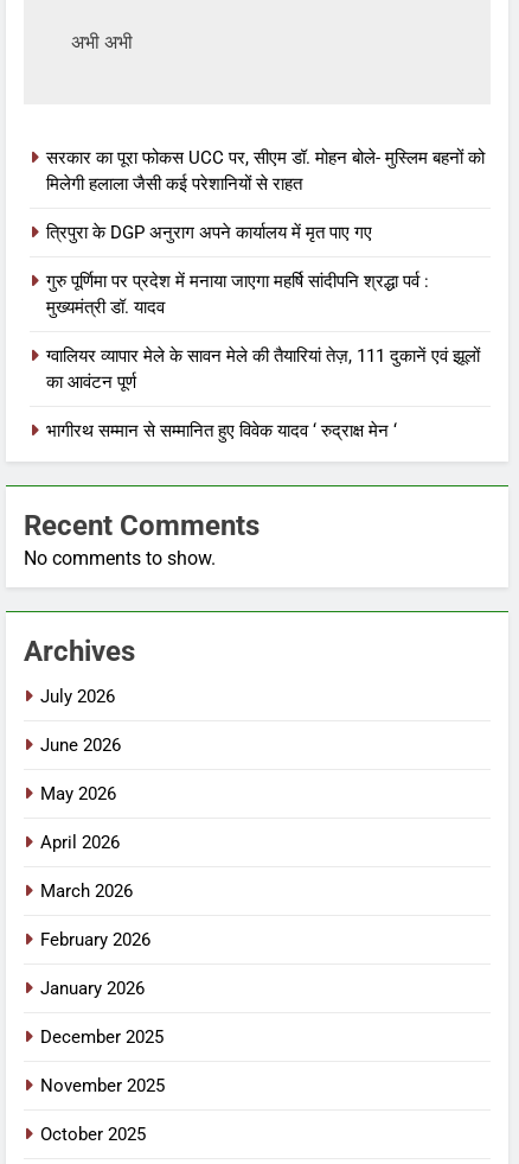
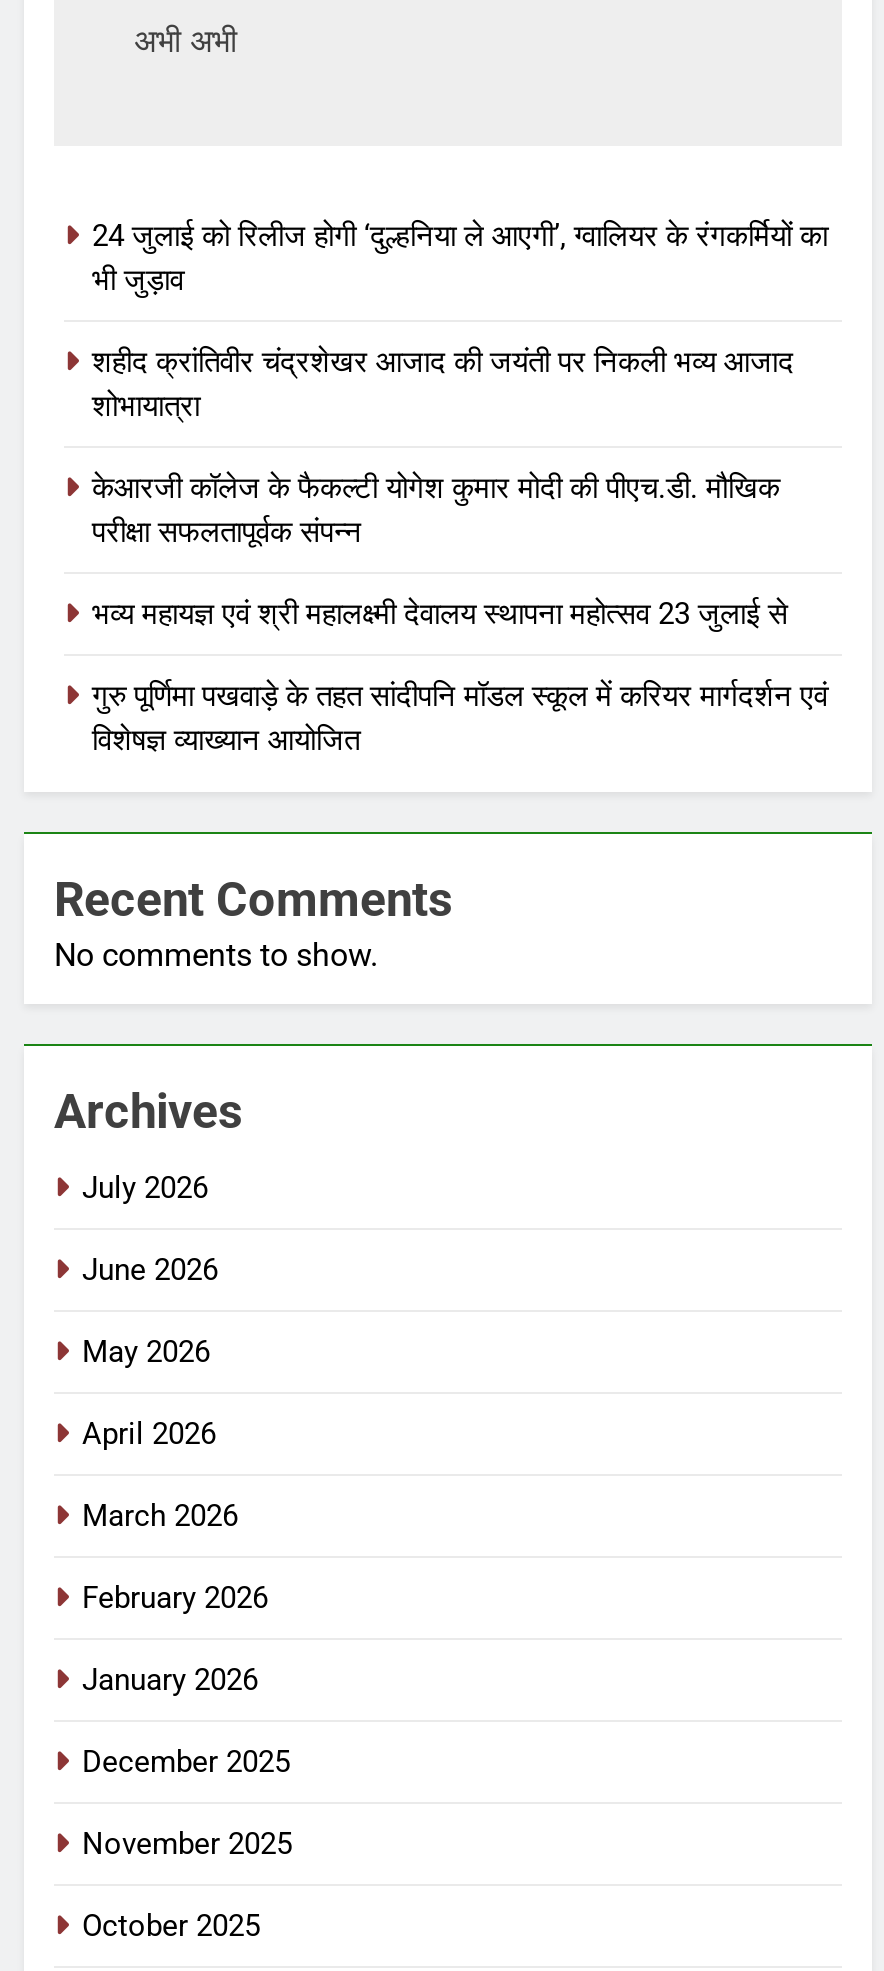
- सरकार का पूरा फोकस UCC पर, सीएम डॉ. मोहन बोले- मुस्लिम बहनों को
- मिलेगी हलाला जैसी कई परेशानियों से राहत
+ 24 जुलाई को रिलीज होगी ‘दुल्हनिया ले आएगी’, ग्वालियर के रंगकर्मियों का
+ भी जुड़ाव

- त्रिपुरा के DGP अनुराग अपने कार्यालय में मृत पाए गए
+ शहीद क्रांतिवीर चंद्रशेखर आजाद की जयंती पर निकली भव्य आजाद
+ शोभायात्रा

- गुरु पूर्णिमा पर प्रदेश में मनाया जाएगा महर्षि सांदीपनि श्रद्धा पर्व :
- मुख्यमंत्री डॉ. यादव
+ केआरजी कॉलेज के फैकल्टी योगेश कुमार मोदी की पीएच.डी. मौखिक
+ परीक्षा सफलतापूर्वक संपन्न

- ग्वालियर व्यापार मेले के सावन मेले की तैयारियां तेज़, 111 दुकानें एवं झूलों
- का आवंटन पूर्ण
+ भव्य महायज्ञ एवं श्री महालक्ष्मी देवालय स्थापना महोत्सव 23 जुलाई से

- भागीरथ सम्मान से सम्मानित हुए विवेक यादव ‘ रुद्राक्ष मेन ‘
+ गुरु पूर्णिमा पखवाड़े के तहत सांदीपनि मॉडल स्कूल में करियर मार्गदर्शन एवं
+ विशेषज्ञ व्याख्यान आयोजित
